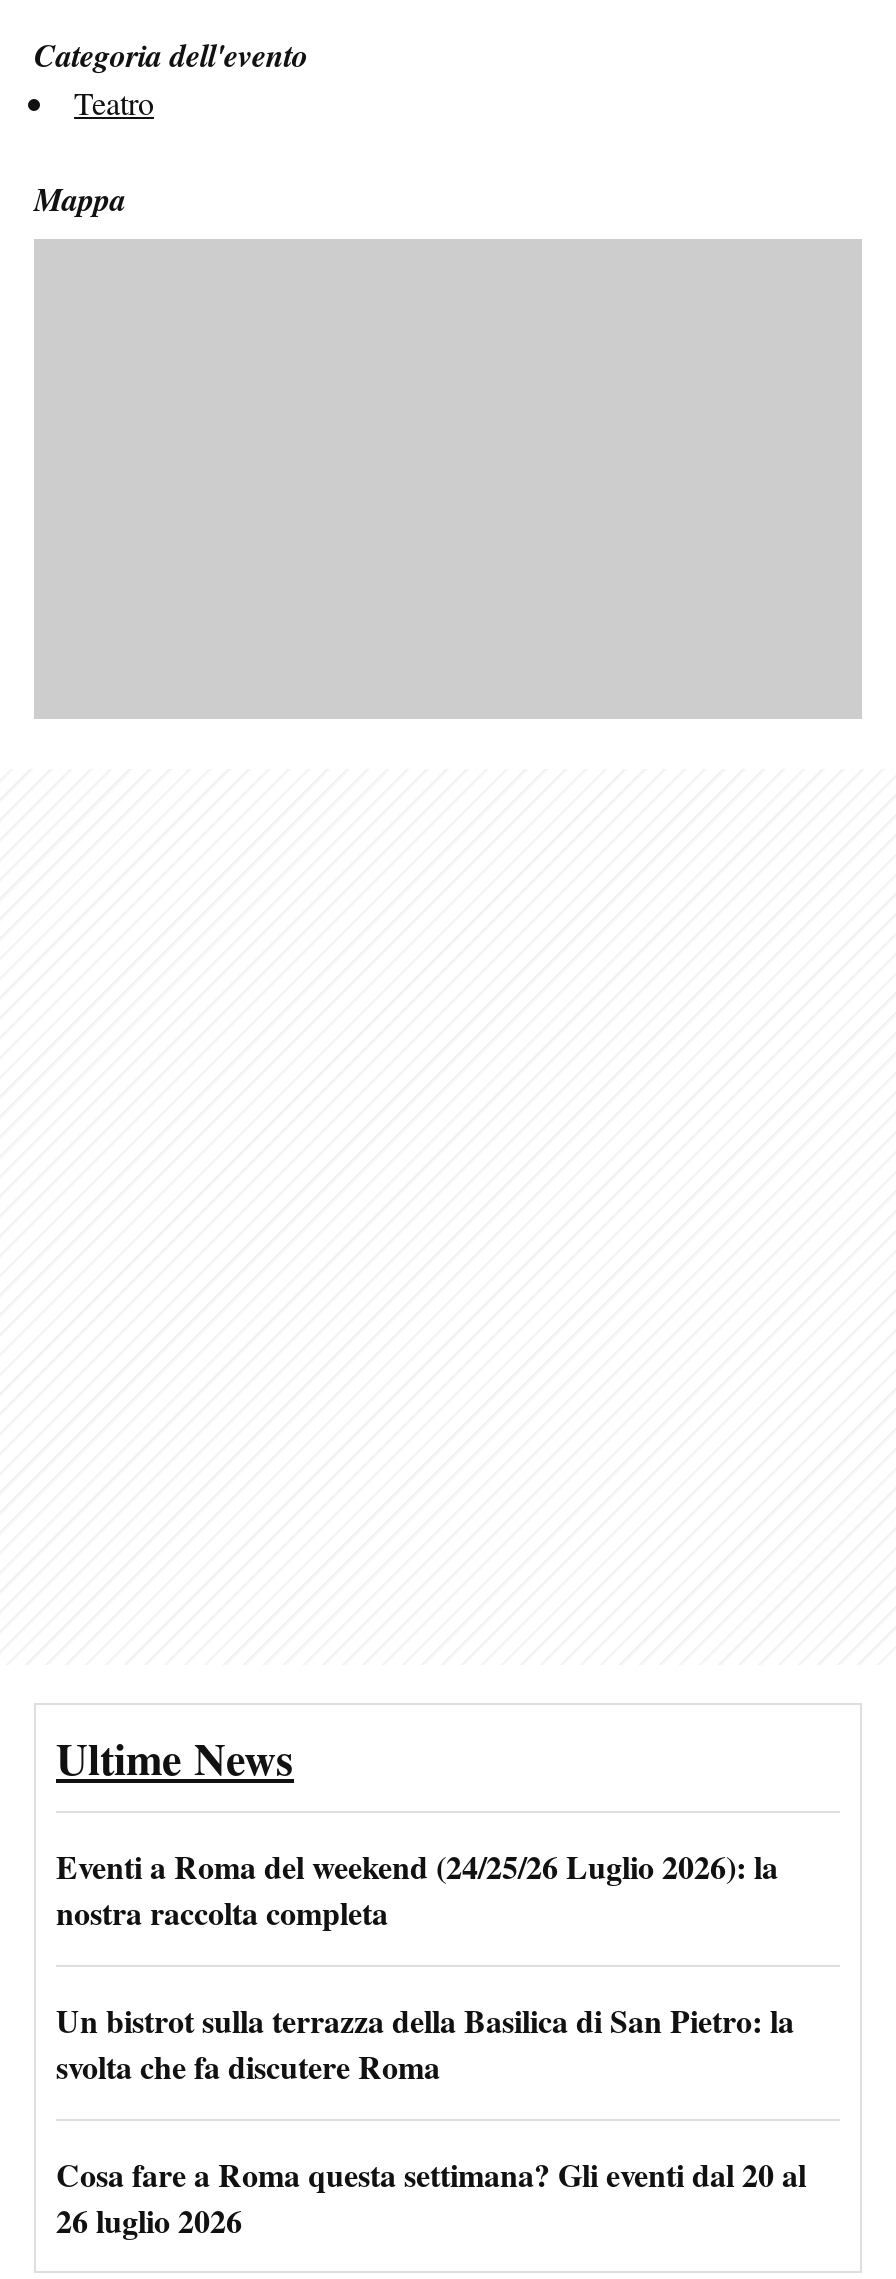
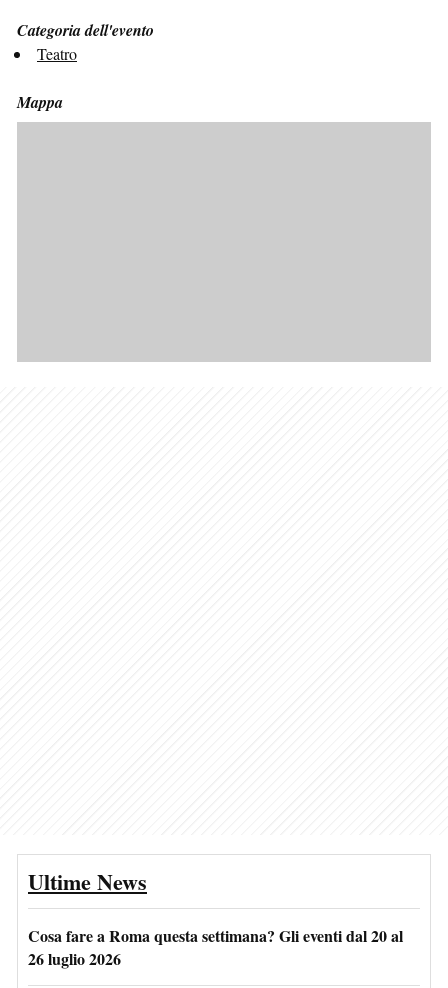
- Eventi a Roma del weekend (24/25/26 Luglio 2026): la
- nostra raccolta completa
- Un bistrot sulla terrazza della Basilica di San Pietro: la
- svolta che fa discutere Roma
